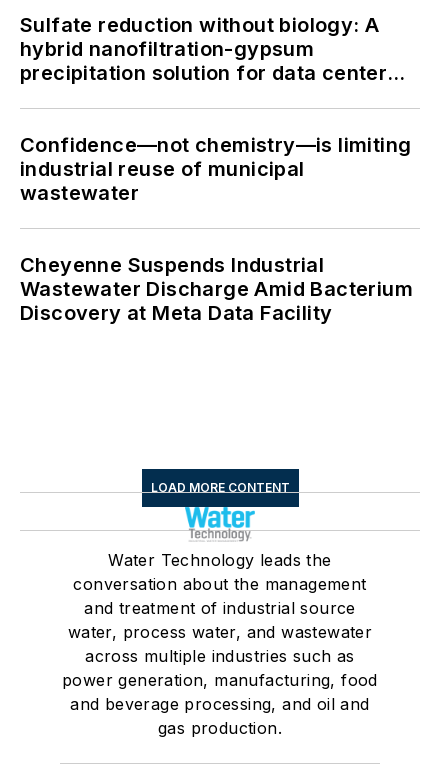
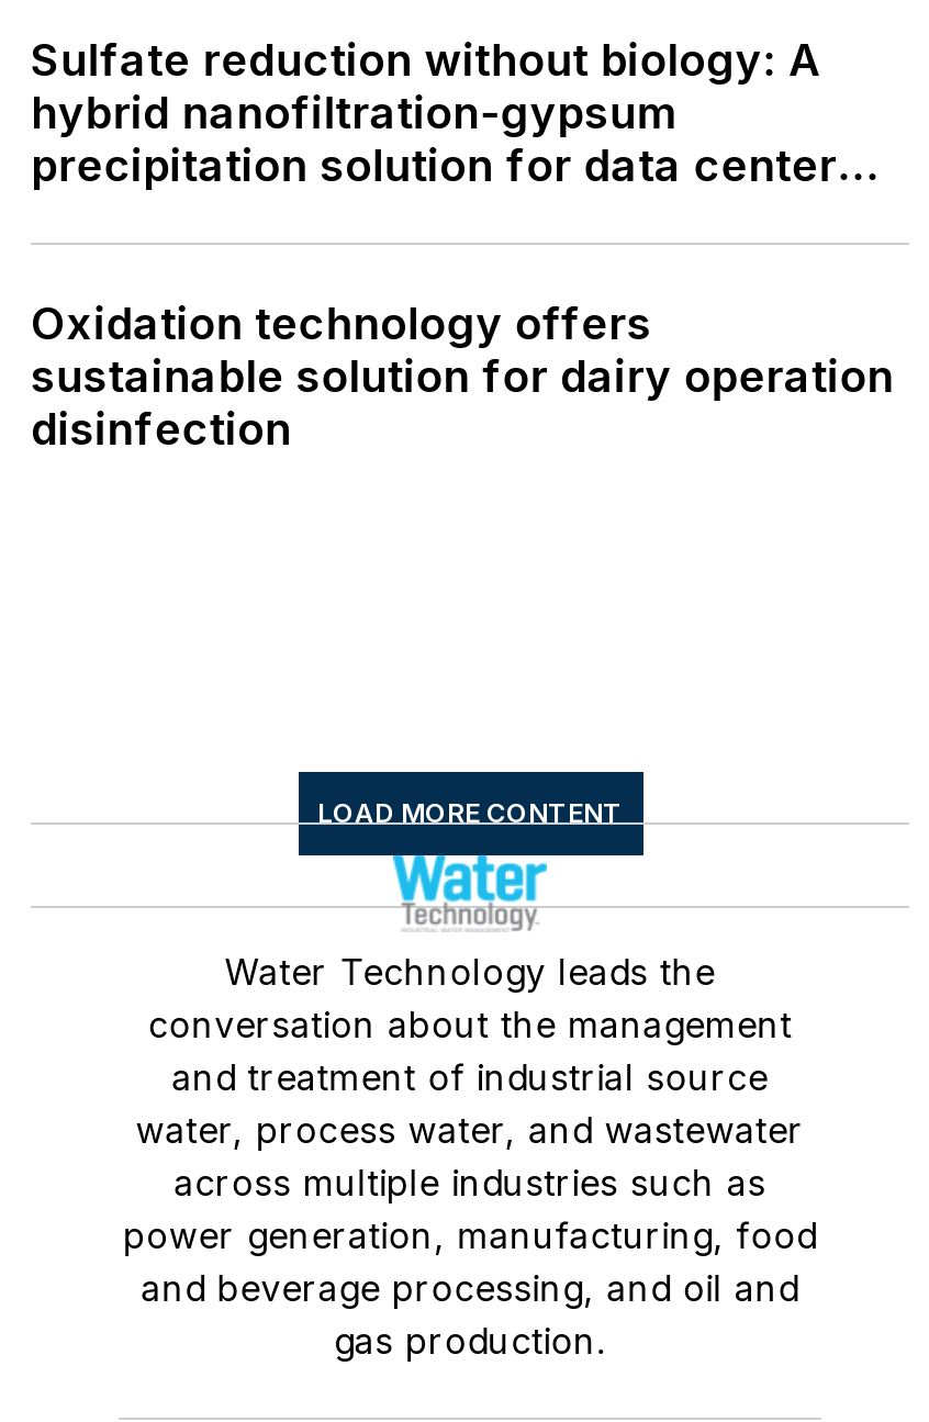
- Confidence—not chemistry—is limiting
- industrial reuse of municipal
- wastewater
- Cheyenne Suspends Industrial
- Wastewater Discharge Amid Bacterium
- Discovery at Meta Data Facility
+ Oxidation technology offers
+ sustainable solution for dairy operation
+ disinfection
